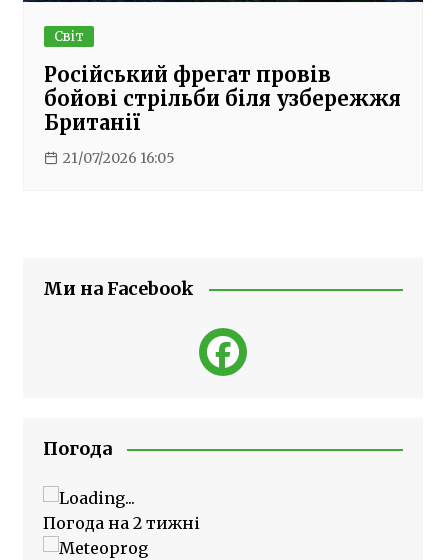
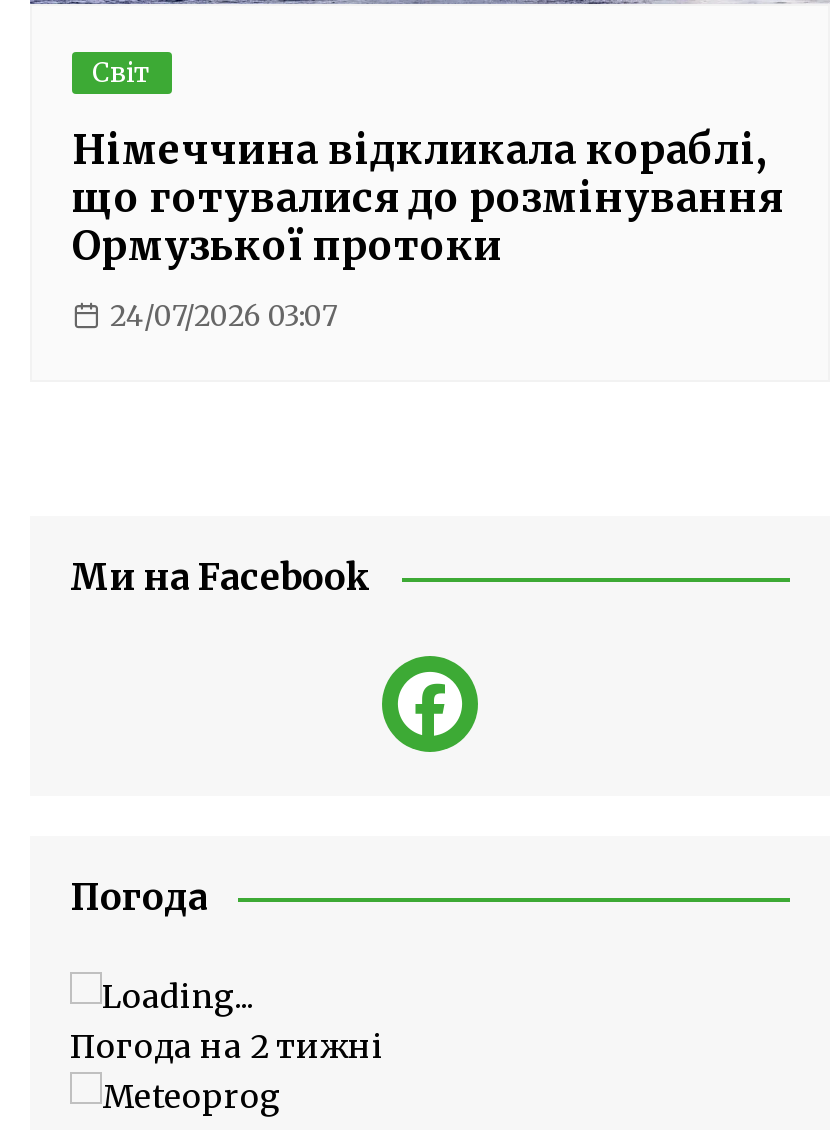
- Російський фрегат провів
- бойові стрільби біля узбережжя
- Британії
+ Німеччина відкликала кораблі,
+ що готувалися до розмінування
+ Ормузької протоки

- 21/07/2026 16:05
+ 24/07/2026 03:07
